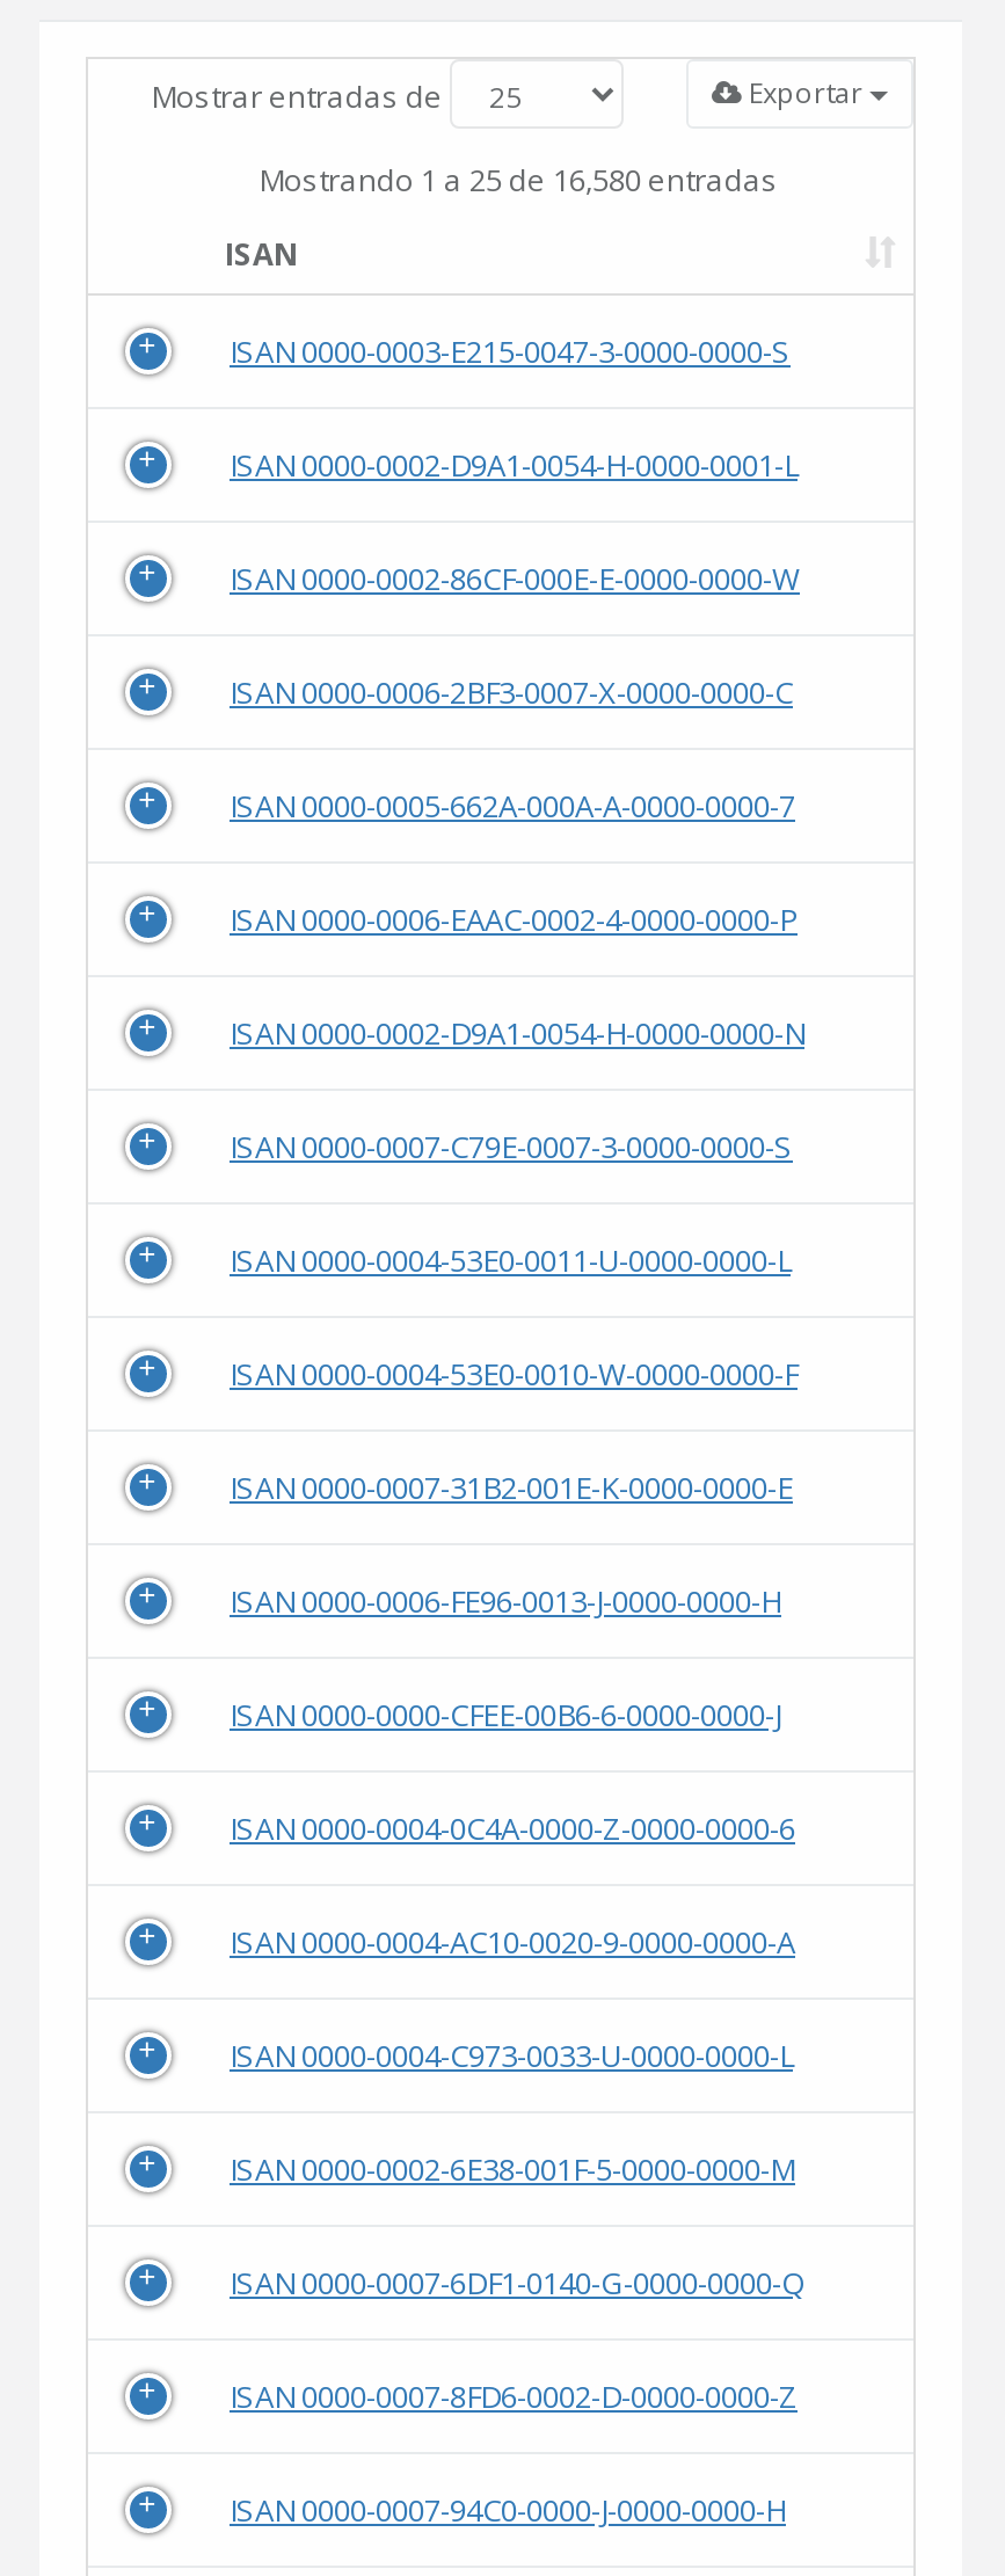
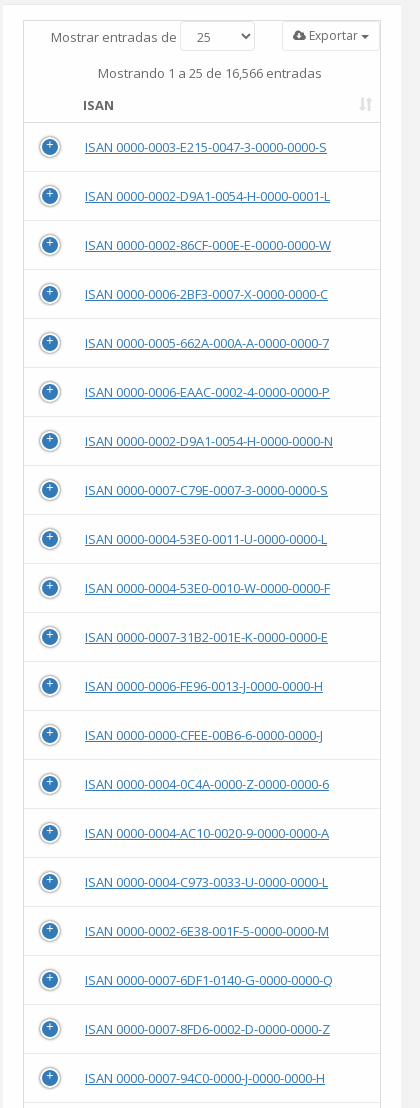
- Mostrando 1 a 25 de 16,580 entradas
+ Mostrando 1 a 25 de 16,566 entradas
